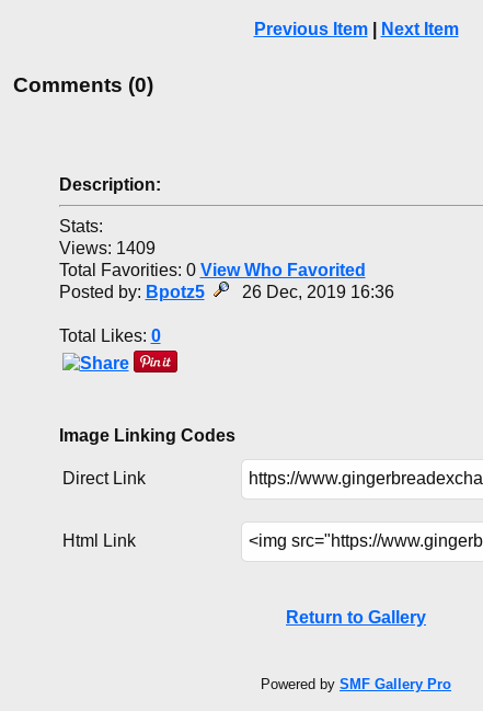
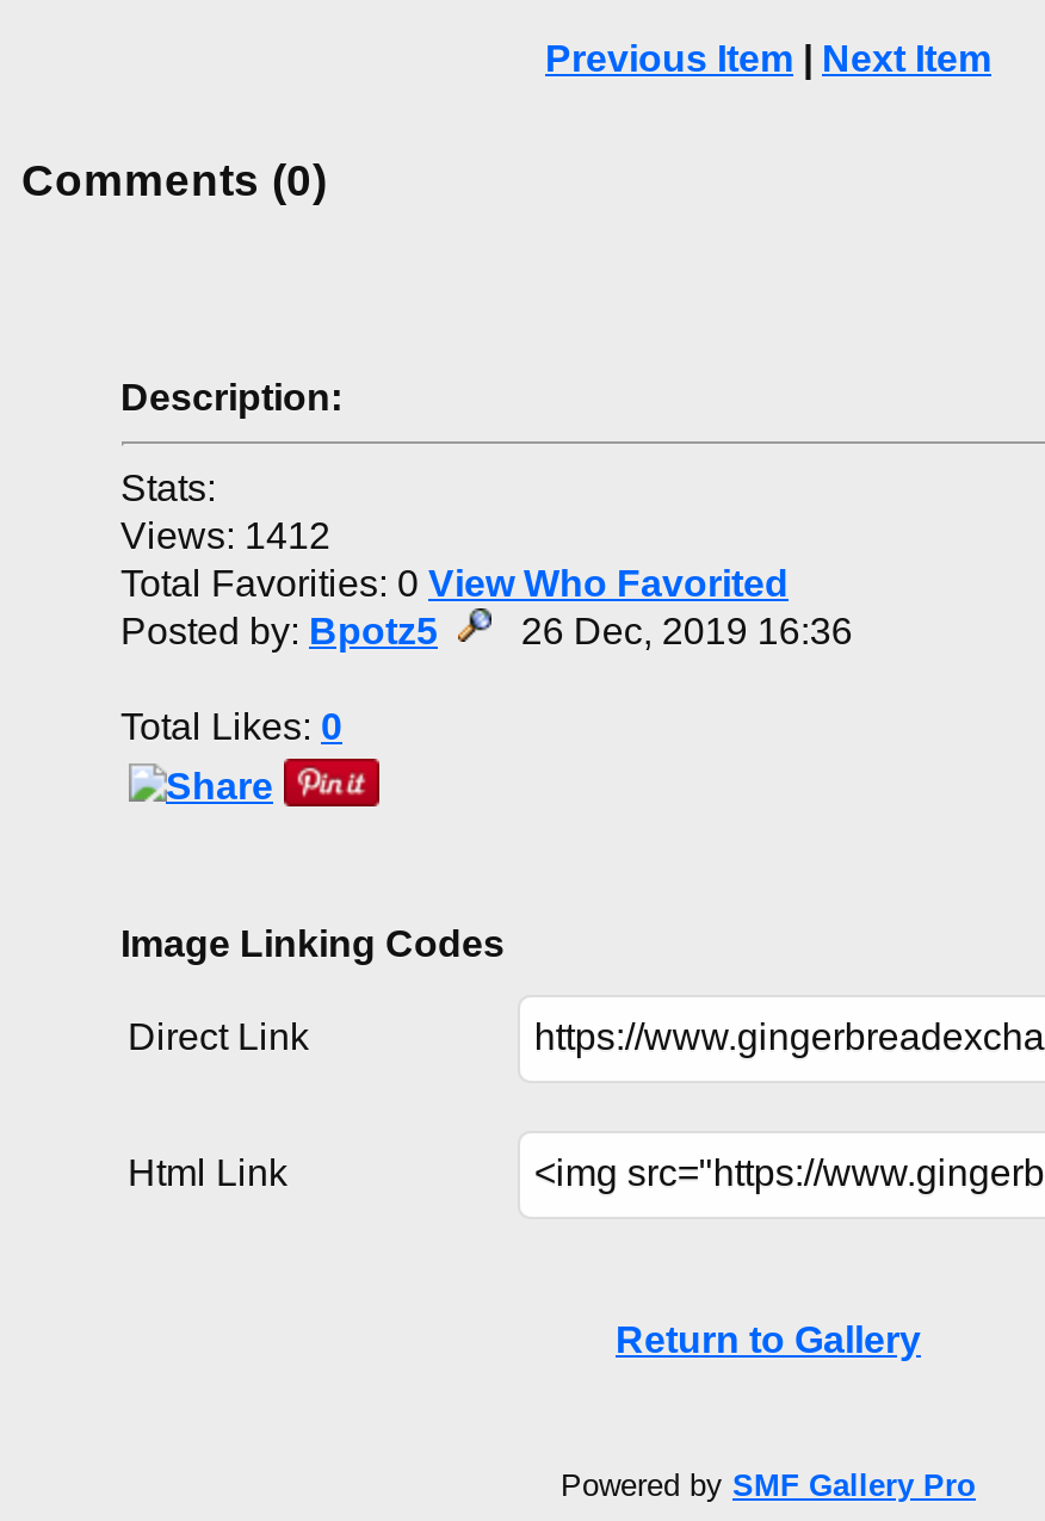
- Views: 1409
+ Views: 1412
